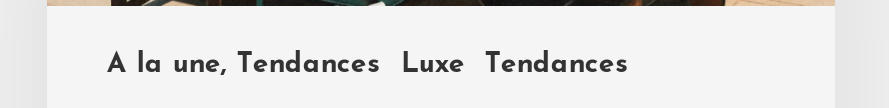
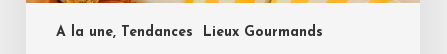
- Luxe
- Tendances
+ Lieux Gourmands
